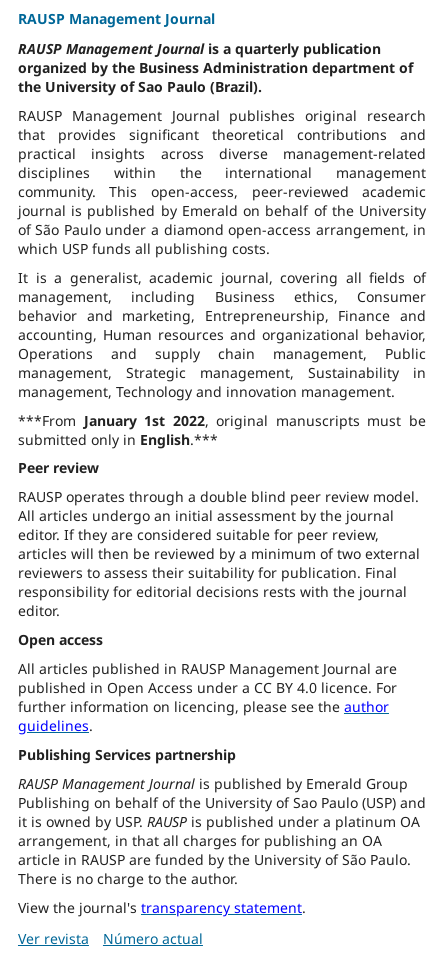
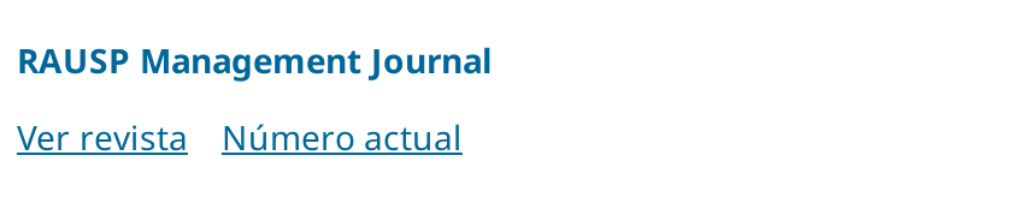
- RAUSP Management Journal is a quarterly publication
- organized by the Business Administration department of
- the University of Sao Paulo (Brazil).
- RAUSP Management Journal publishes original research
- that provides significant theoretical contributions and
- practical insights across diverse management-related
- disciplines within the international management
- community. This open-access, peer-reviewed academic
- journal is published by Emerald on behalf of the University
- of São Paulo under a diamond open-access arrangement, in
- which USP funds all publishing costs.
- It is a generalist, academic journal, covering all fields of
- management, including Business ethics, Consumer
- behavior and marketing, Entrepreneurship, Finance and
- accounting, Human resources and organizational behavior,
- Operations and supply chain management, Public
- management, Strategic management, Sustainability in
- management, Technology and innovation management.
- ***From January 1st 2022, original manuscripts must be
- submitted only in English.***
- Peer review
- RAUSP operates through a double blind peer review model.
- All articles undergo an initial assessment by the journal
- editor. If they are considered suitable for peer review,
- articles will then be reviewed by a minimum of two external
- reviewers to assess their suitability for publication. Final
- responsibility for editorial decisions rests with the journal
- editor.
- Open access
- All articles published in RAUSP Management Journal are
- published in Open Access under a CC BY 4.0 licence. For
- further information on licencing, please see the author
- guidelines.
- Publishing Services partnership
- RAUSP Management Journal is published by Emerald Group
- Publishing on behalf of the University of Sao Paulo (USP) and
- it is owned by USP. RAUSP is published under a platinum OA
- arrangement, in that all charges for publishing an OA
- article in RAUSP are funded by the University of São Paulo.
- There is no charge to the author.
- View the journal's transparency statement.
